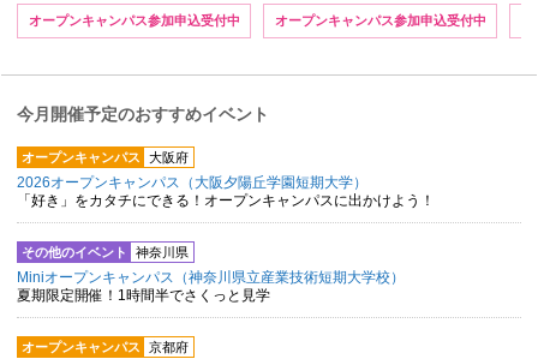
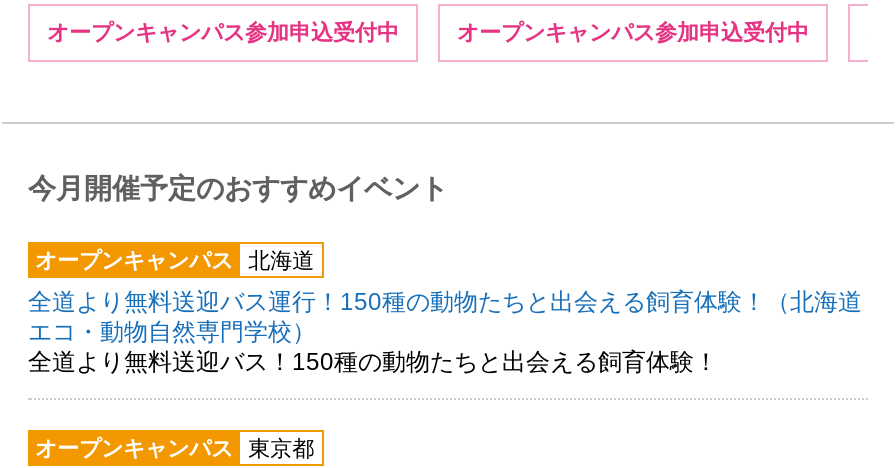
- 大阪府
- 2026オープンキャンパス（大阪夕陽丘学園短期大学）
- 「好き」をカタチにできる！オープンキャンパスに出かけよう！
- その他のイベント
- 神奈川県
- Miniオープンキャンパス（神奈川県立産業技術短期大学校）
- 夏期限定開催！1時間半でさくっと見学
+ 北海道
+ 全道より無料送迎バス運行！150種の動物たちと出会える飼育体験！（北海道
+ エコ・動物自然専門学校）
+ 全道より無料送迎バス！150種の動物たちと出会える飼育体験！

- 京都府
+ 東京都
